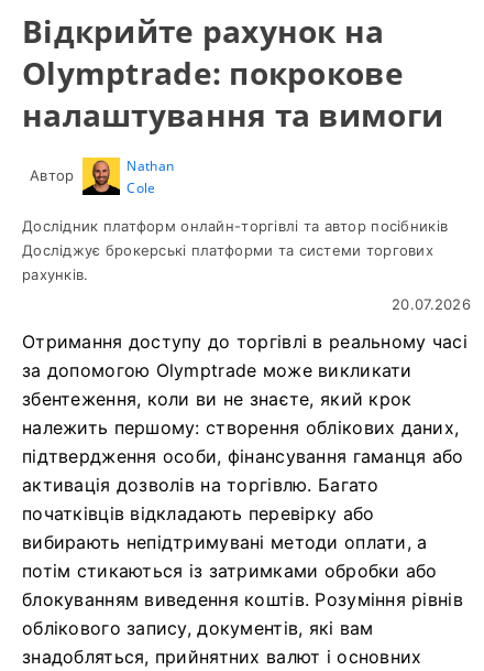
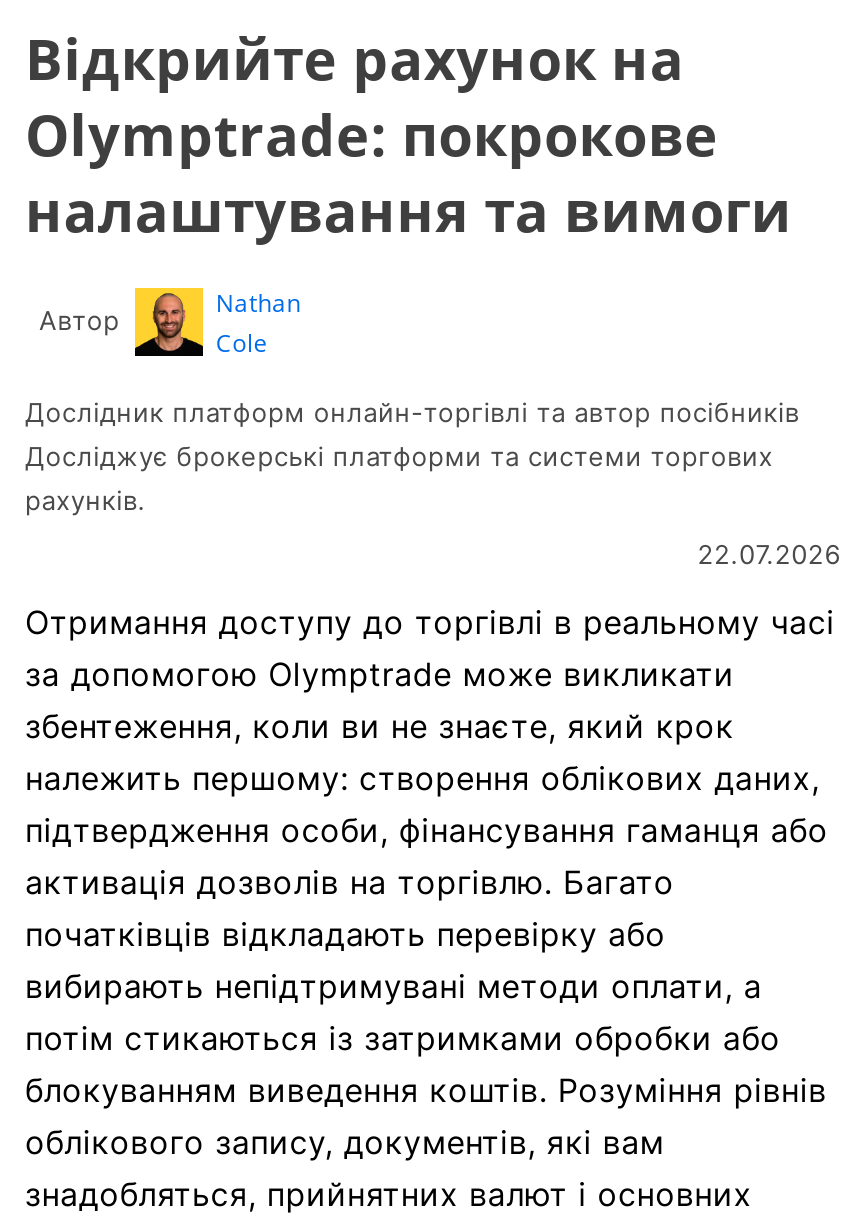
- 20.07.2026
+ 22.07.2026
